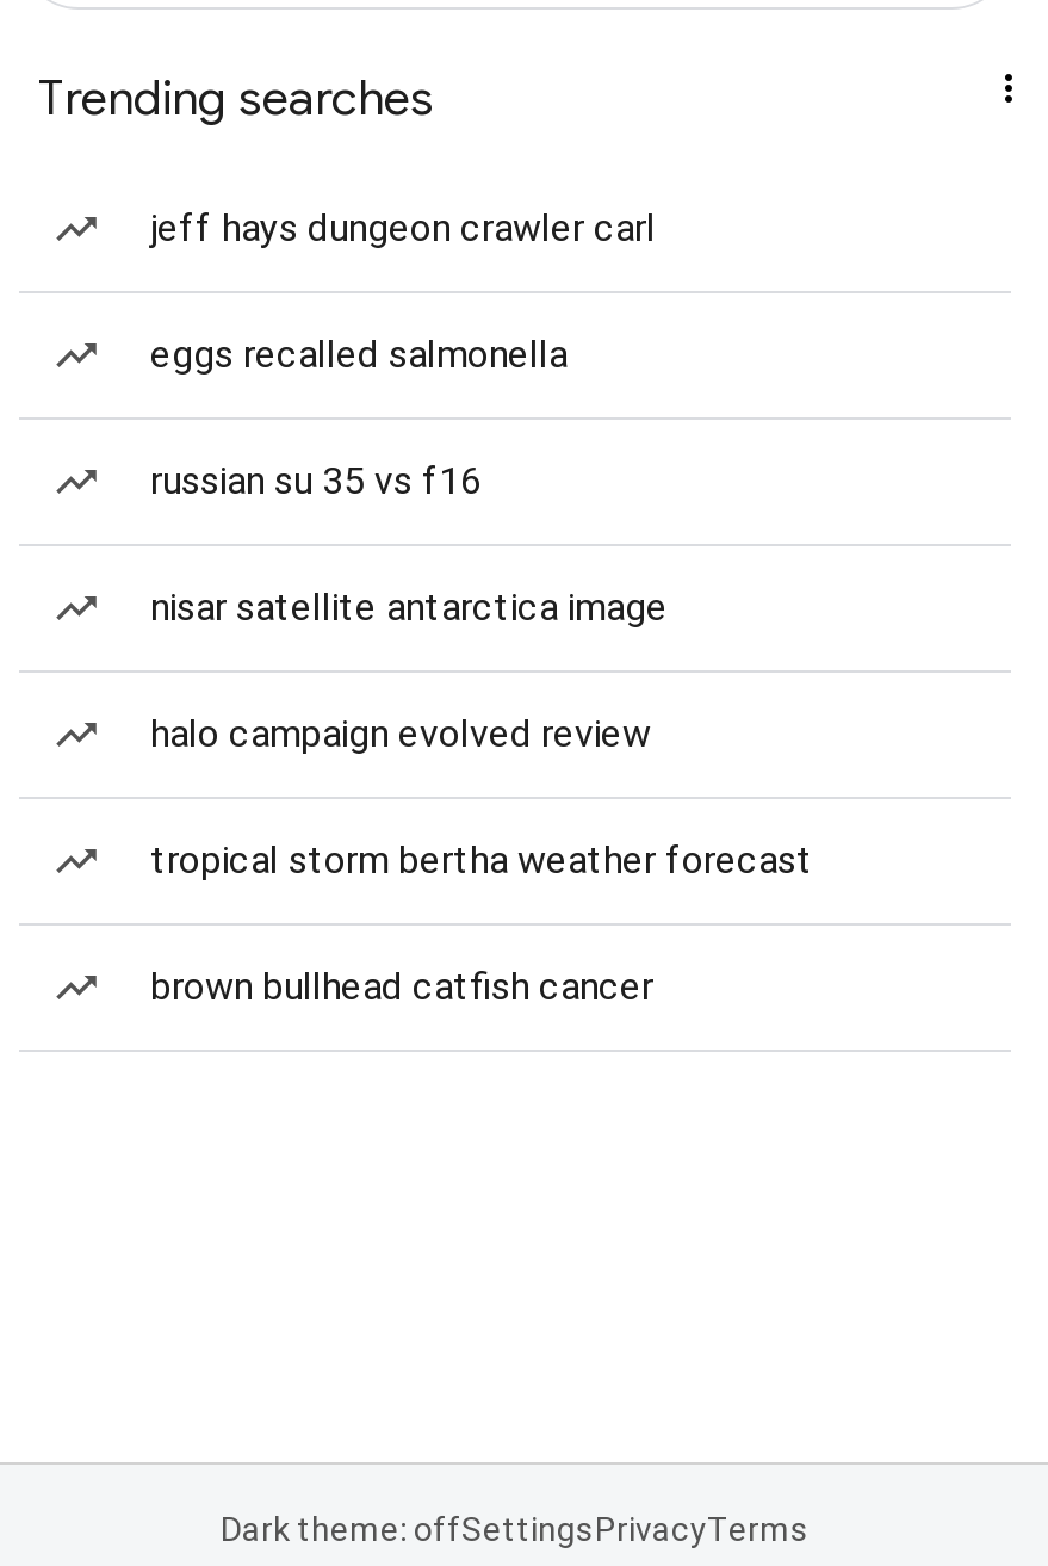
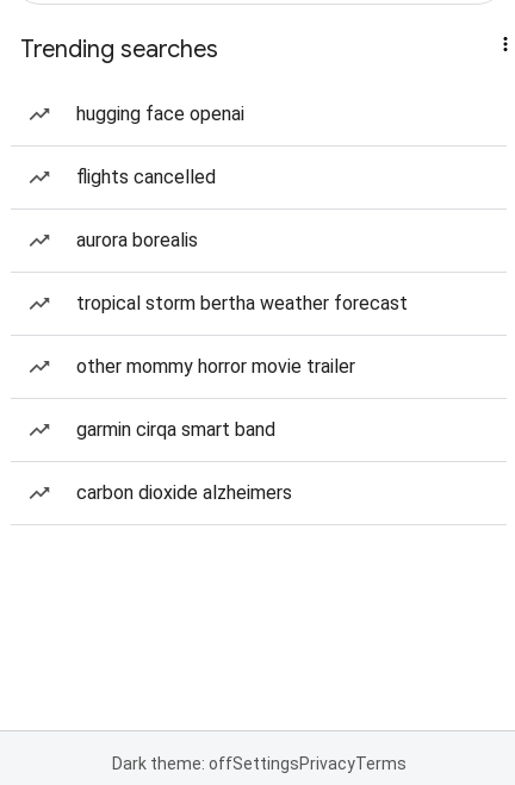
- jeff hays dungeon crawler carl
- eggs recalled salmonella
- russian su 35 vs f16
- nisar satellite antarctica image
- halo campaign evolved review
+ hugging face openai
+ flights cancelled
+ aurora borealis

moved up: tropical storm bertha weather forecast

- brown bullhead catfish cancer
+ other mommy horror movie trailer
+ garmin cirqa smart band
+ carbon dioxide alzheimers
